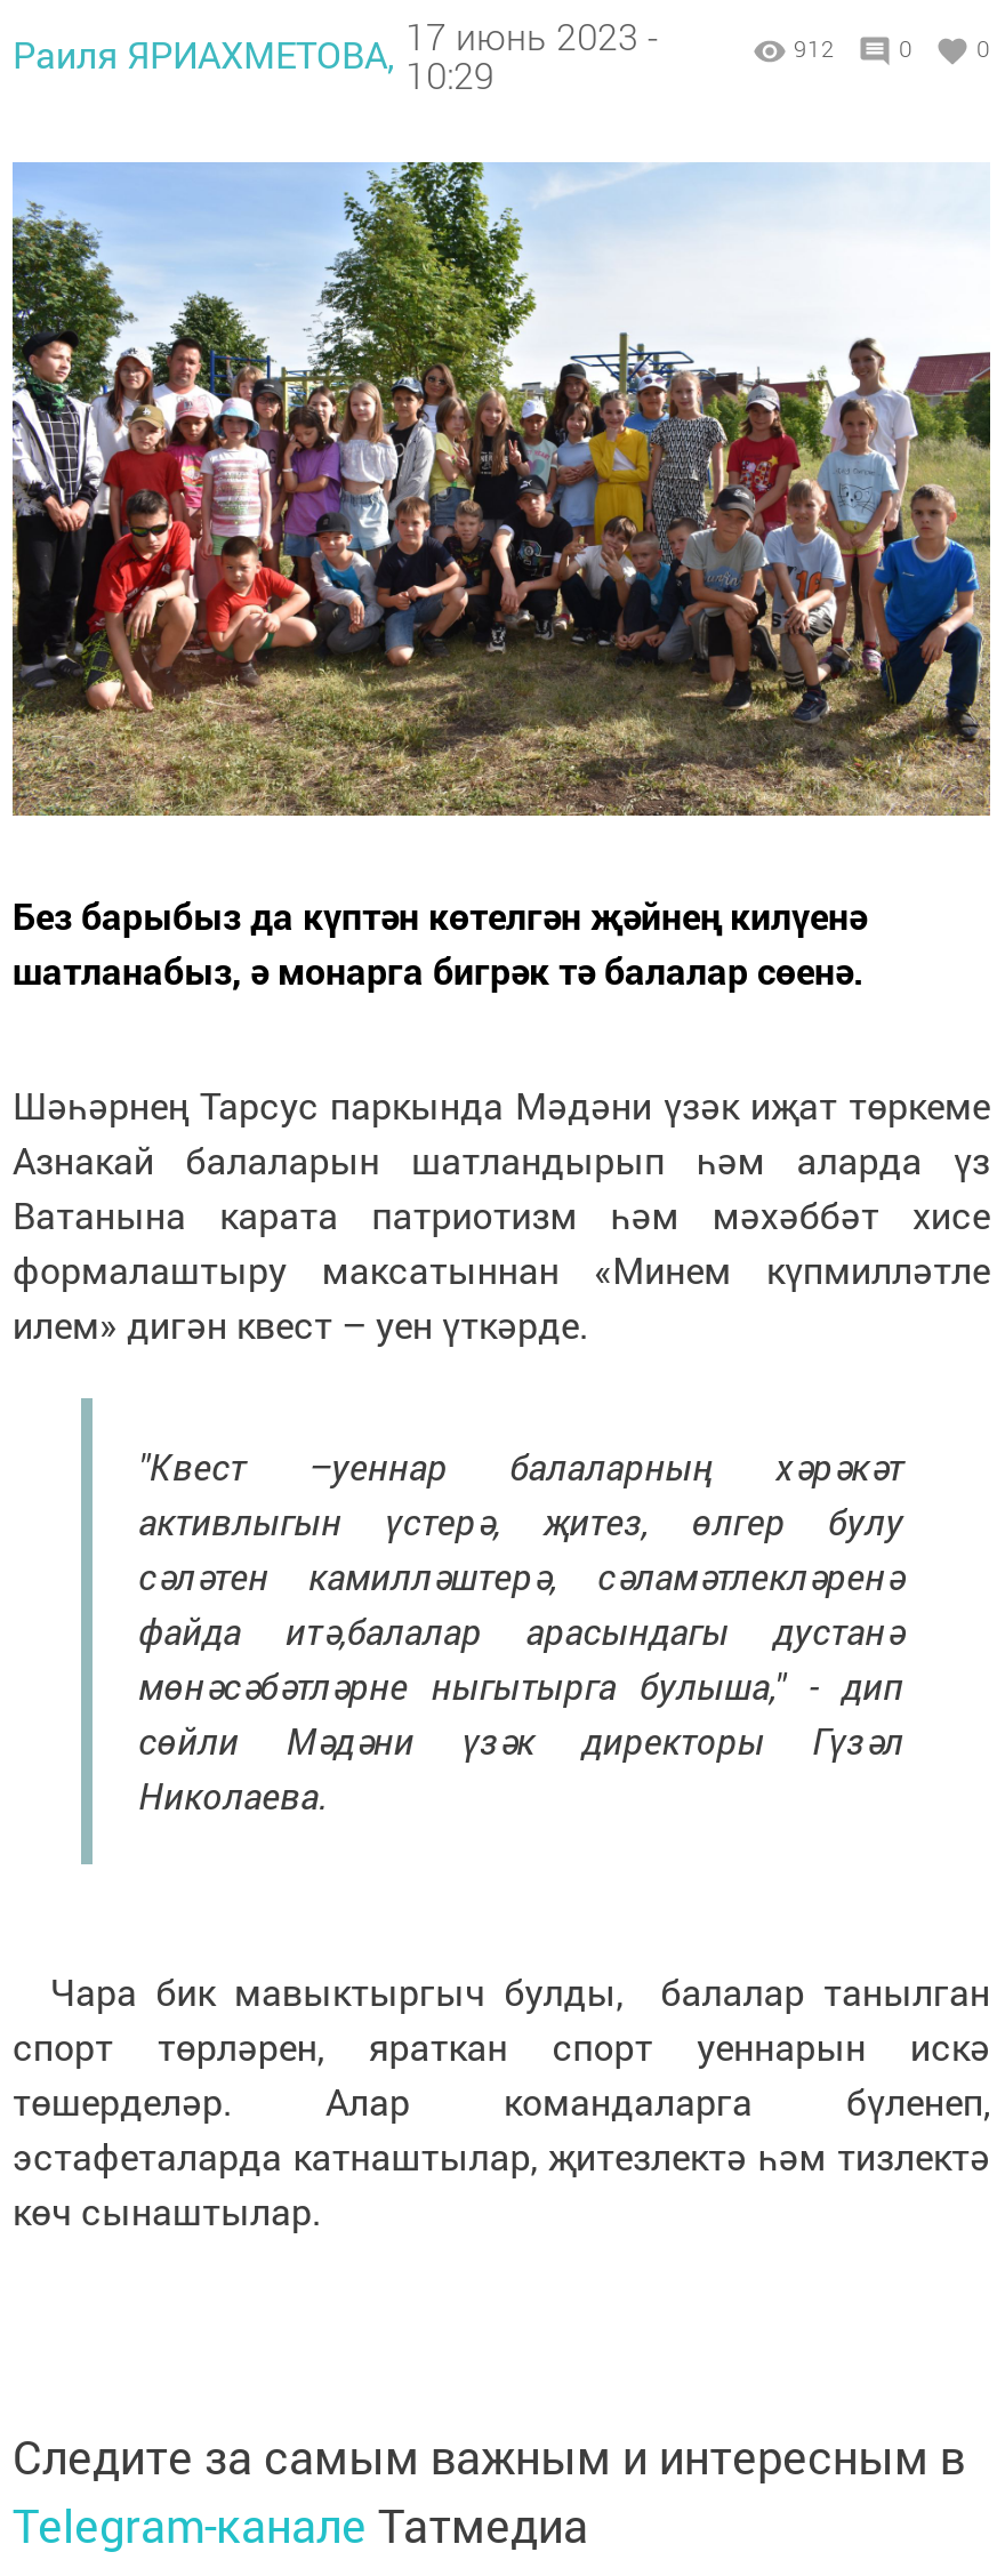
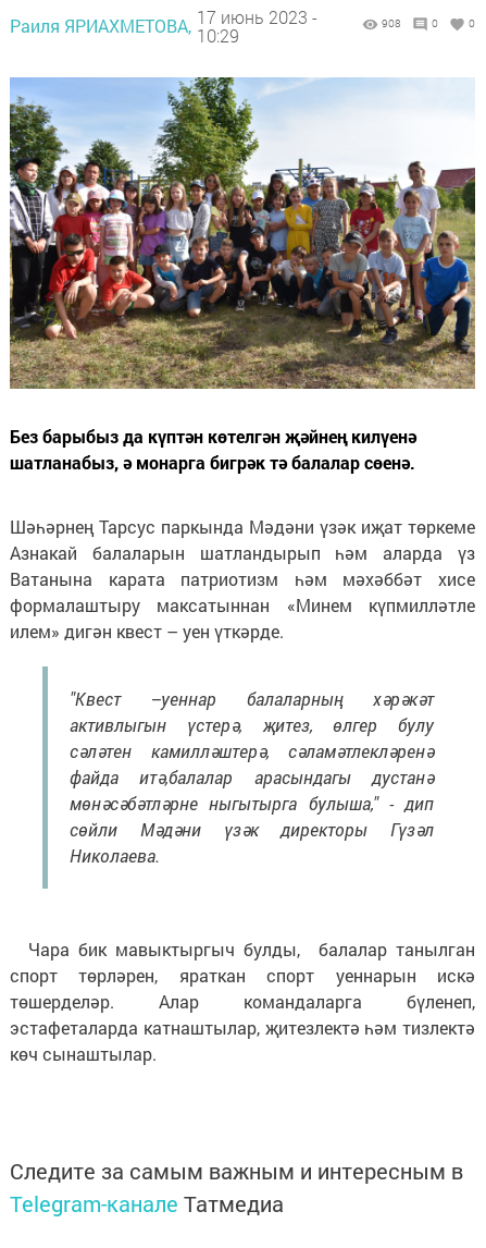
- 912
+ 908
